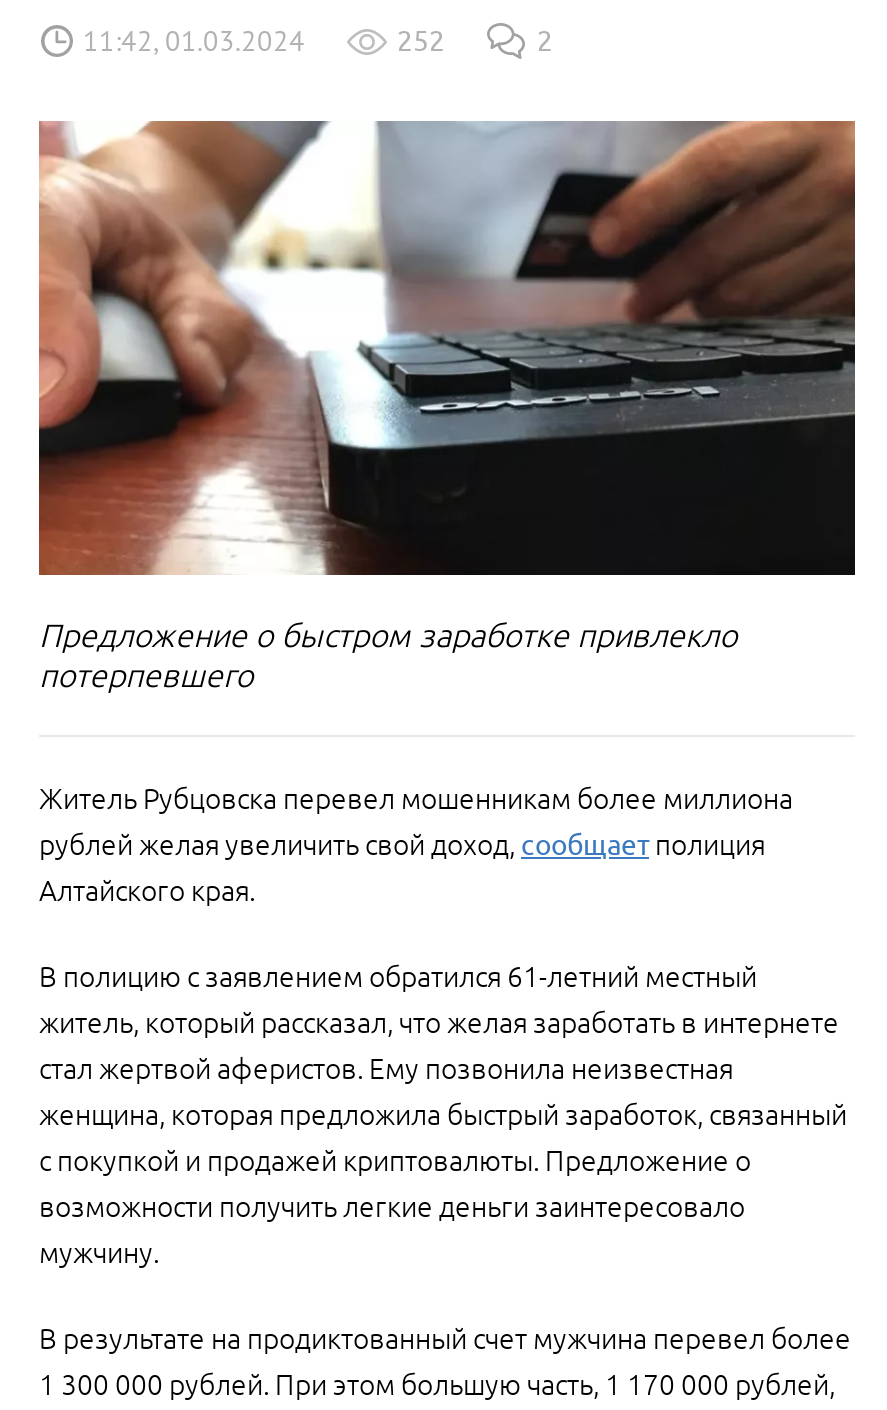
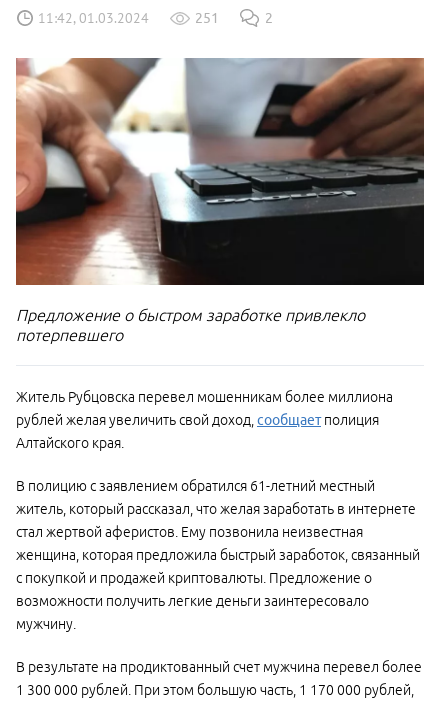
- 252
+ 251
